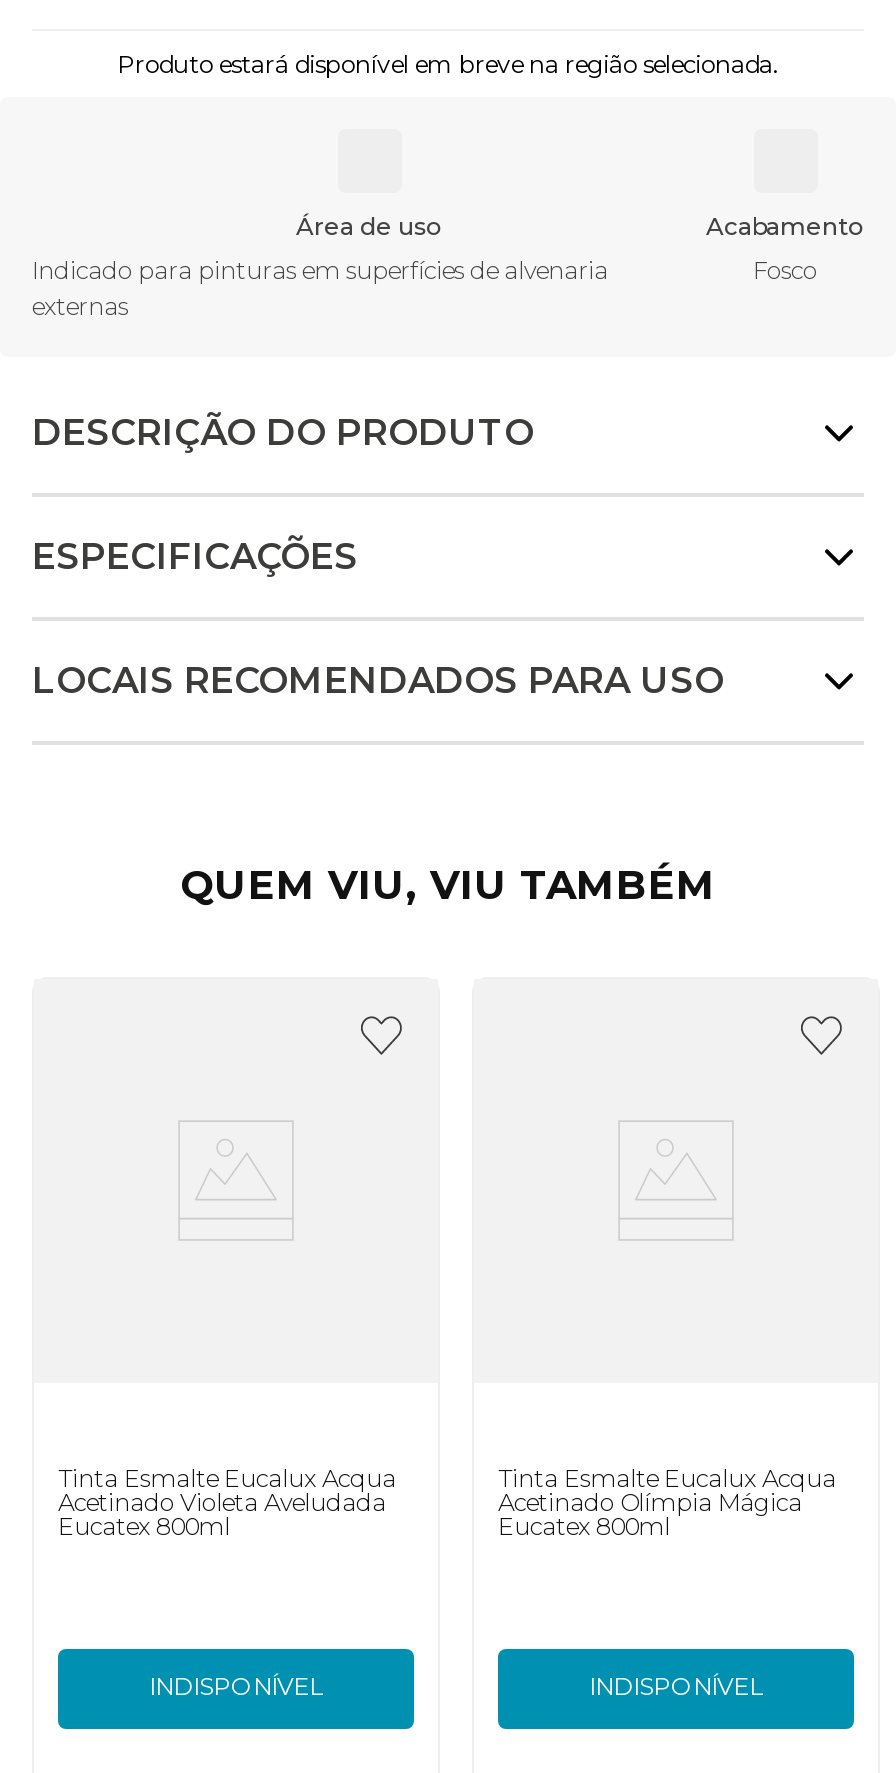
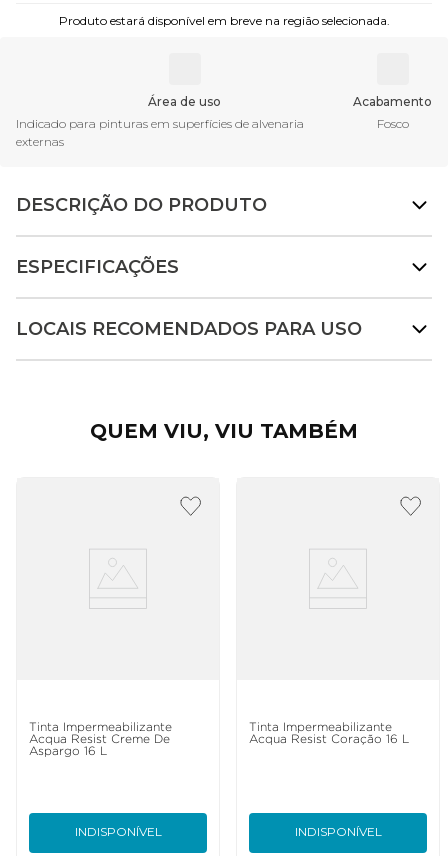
- Tinta Esmalte Eucalux Acqua
- Acetinado Violeta Aveludada
- Eucatex 800ml
+ Tinta Impermeabilizante
+ Acqua Resist Creme De
+ Aspargo 16 L

- Tinta Esmalte Eucalux Acqua
- Acetinado Olímpia Mágica
- Eucatex 800ml
+ Tinta Impermeabilizante
+ Acqua Resist Coração 16 L
